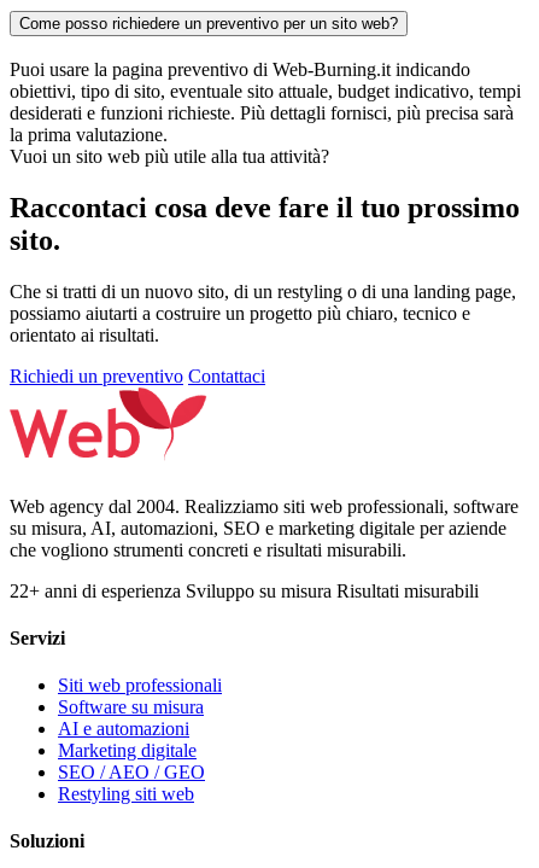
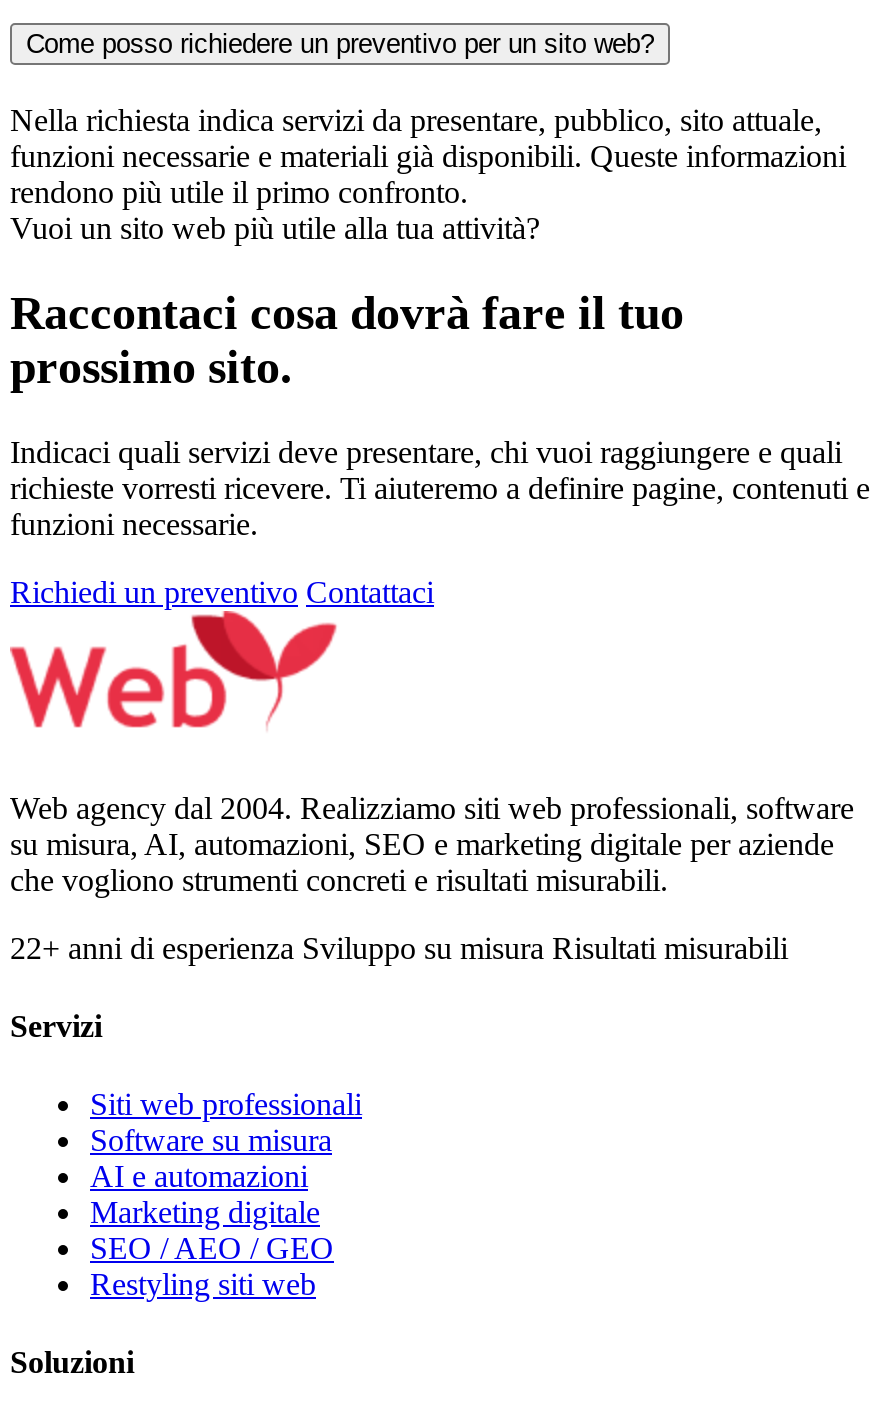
- Puoi usare la pagina preventivo di Web-Burning.it indicando
- obiettivi, tipo di sito, eventuale sito attuale, budget indicativo, tempi
- desiderati e funzioni richieste. Più dettagli fornisci, più precisa sarà
- la prima valutazione.
+ Nella richiesta indica servizi da presentare, pubblico, sito attuale,
+ funzioni necessarie e materiali già disponibili. Queste informazioni
+ rendono più utile il primo confronto.

- Raccontaci cosa deve fare il tuo prossimo
- sito.
+ Raccontaci cosa dovrà fare il tuo
+ prossimo sito.

- Che si tratti di un nuovo sito, di un restyling o di una landing page,
- possiamo aiutarti a costruire un progetto più chiaro, tecnico e
- orientato ai risultati.
+ Indicaci quali servizi deve presentare, chi vuoi raggiungere e quali
+ richieste vorresti ricevere. Ti aiuteremo a definire pagine, contenuti e
+ funzioni necessarie.
